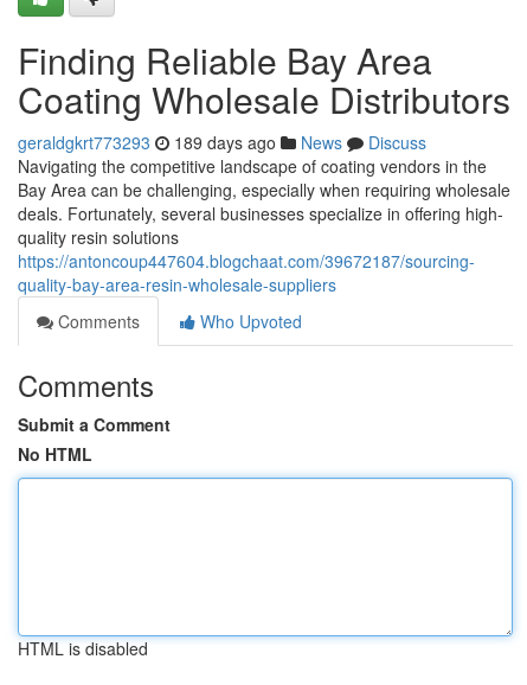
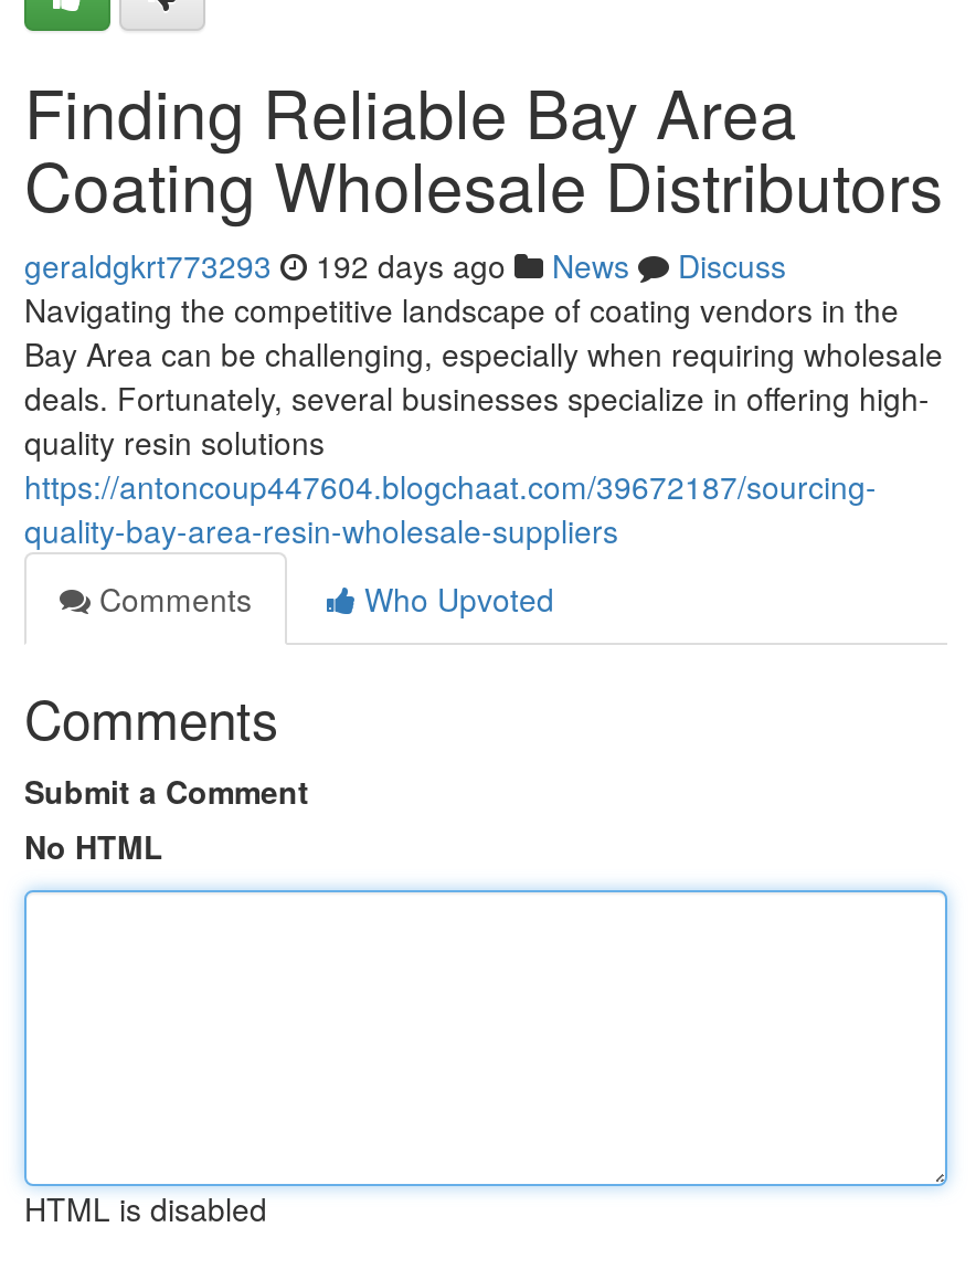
- geraldgkrt773293 189 days ago News Discuss
+ geraldgkrt773293 192 days ago News Discuss
